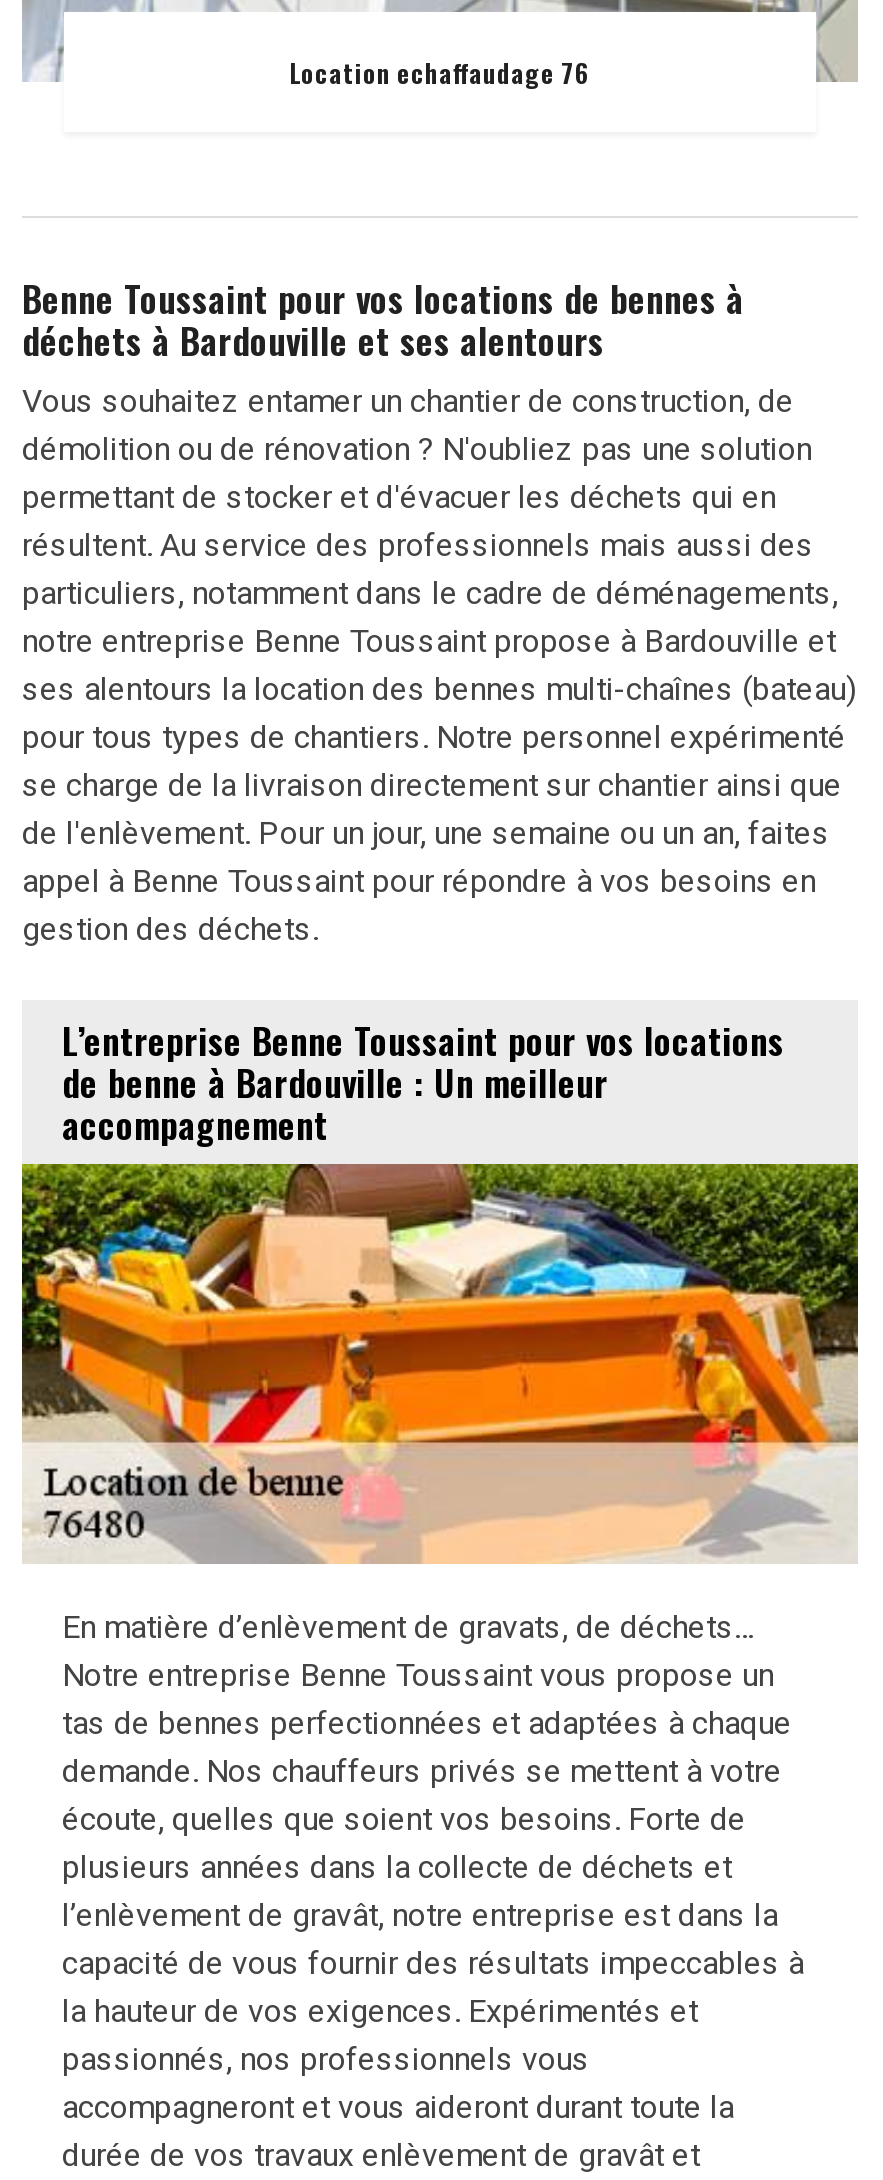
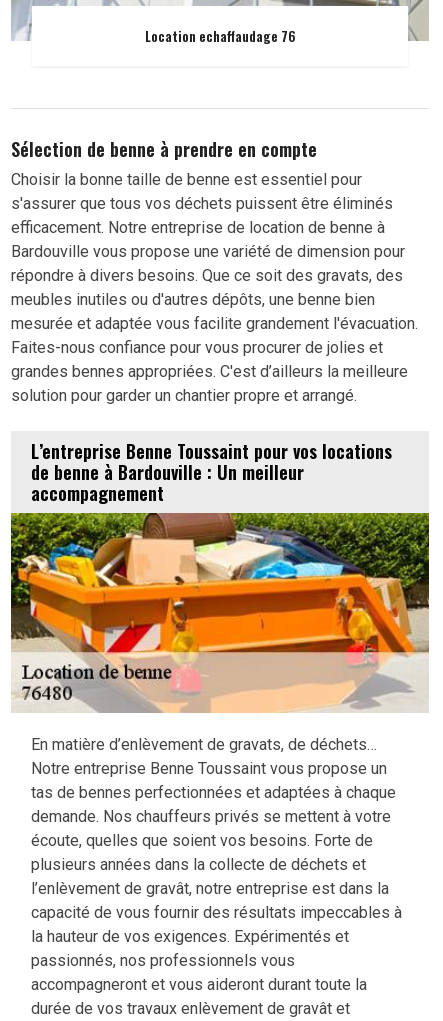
- Benne Toussaint pour vos locations de bennes à
- déchets à Bardouville et ses alentours
- Vous souhaitez entamer un chantier de construction, de
- démolition ou de rénovation ? N'oubliez pas une solution
- permettant de stocker et d'évacuer les déchets qui en
- résultent. Au service des professionnels mais aussi des
- particuliers, notamment dans le cadre de déménagements,
- notre entreprise Benne Toussaint propose à Bardouville et
- ses alentours la location des bennes multi-chaînes (bateau)
- pour tous types de chantiers. Notre personnel expérimenté
- se charge de la livraison directement sur chantier ainsi que
- de l'enlèvement. Pour un jour, une semaine ou un an, faites
- appel à Benne Toussaint pour répondre à vos besoins en
- gestion des déchets.
+ Sélection de benne à prendre en compte
+ Choisir la bonne taille de benne est essentiel pour
+ s'assurer que tous vos déchets puissent être éliminés
+ efficacement. Notre entreprise de location de benne à
+ Bardouville vous propose une variété de dimension pour
+ répondre à divers besoins. Que ce soit des gravats, des
+ meubles inutiles ou d'autres dépôts, une benne bien
+ mesurée et adaptée vous facilite grandement l'évacuation.
+ Faites-nous confiance pour vous procurer de jolies et
+ grandes bennes appropriées. C'est d’ailleurs la meilleure
+ solution pour garder un chantier propre et arrangé.
